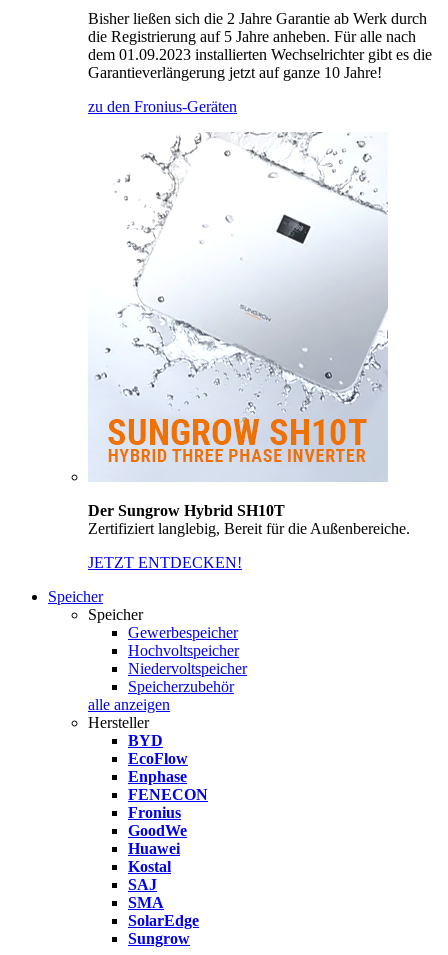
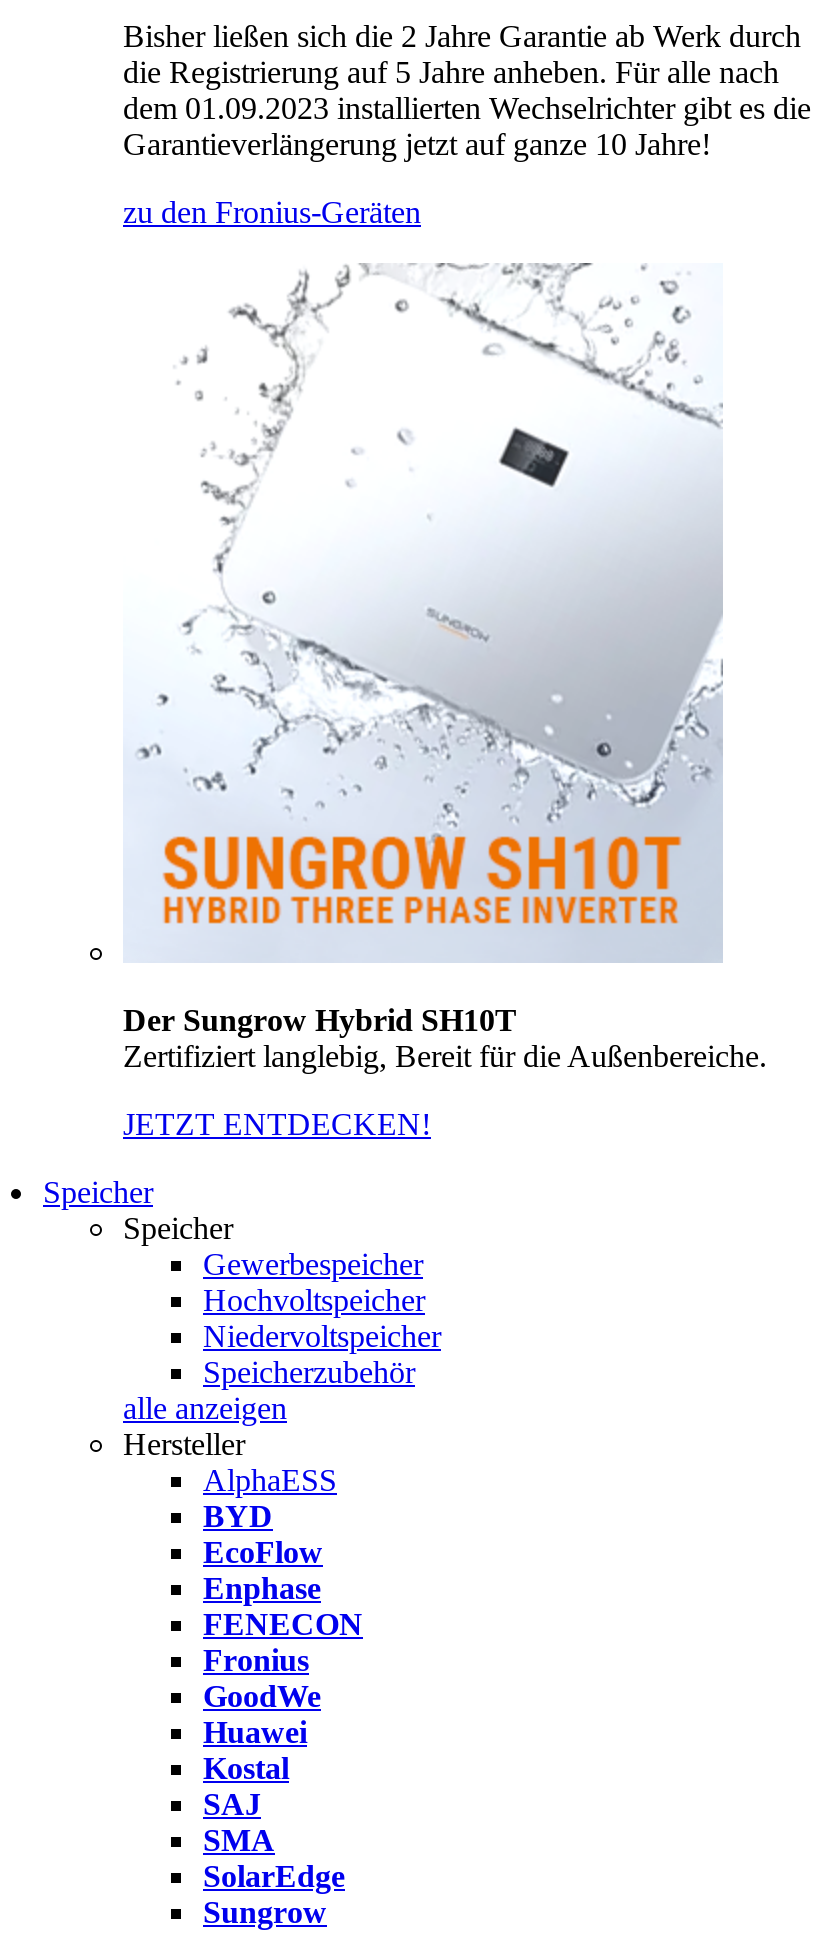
+ AlphaESS
